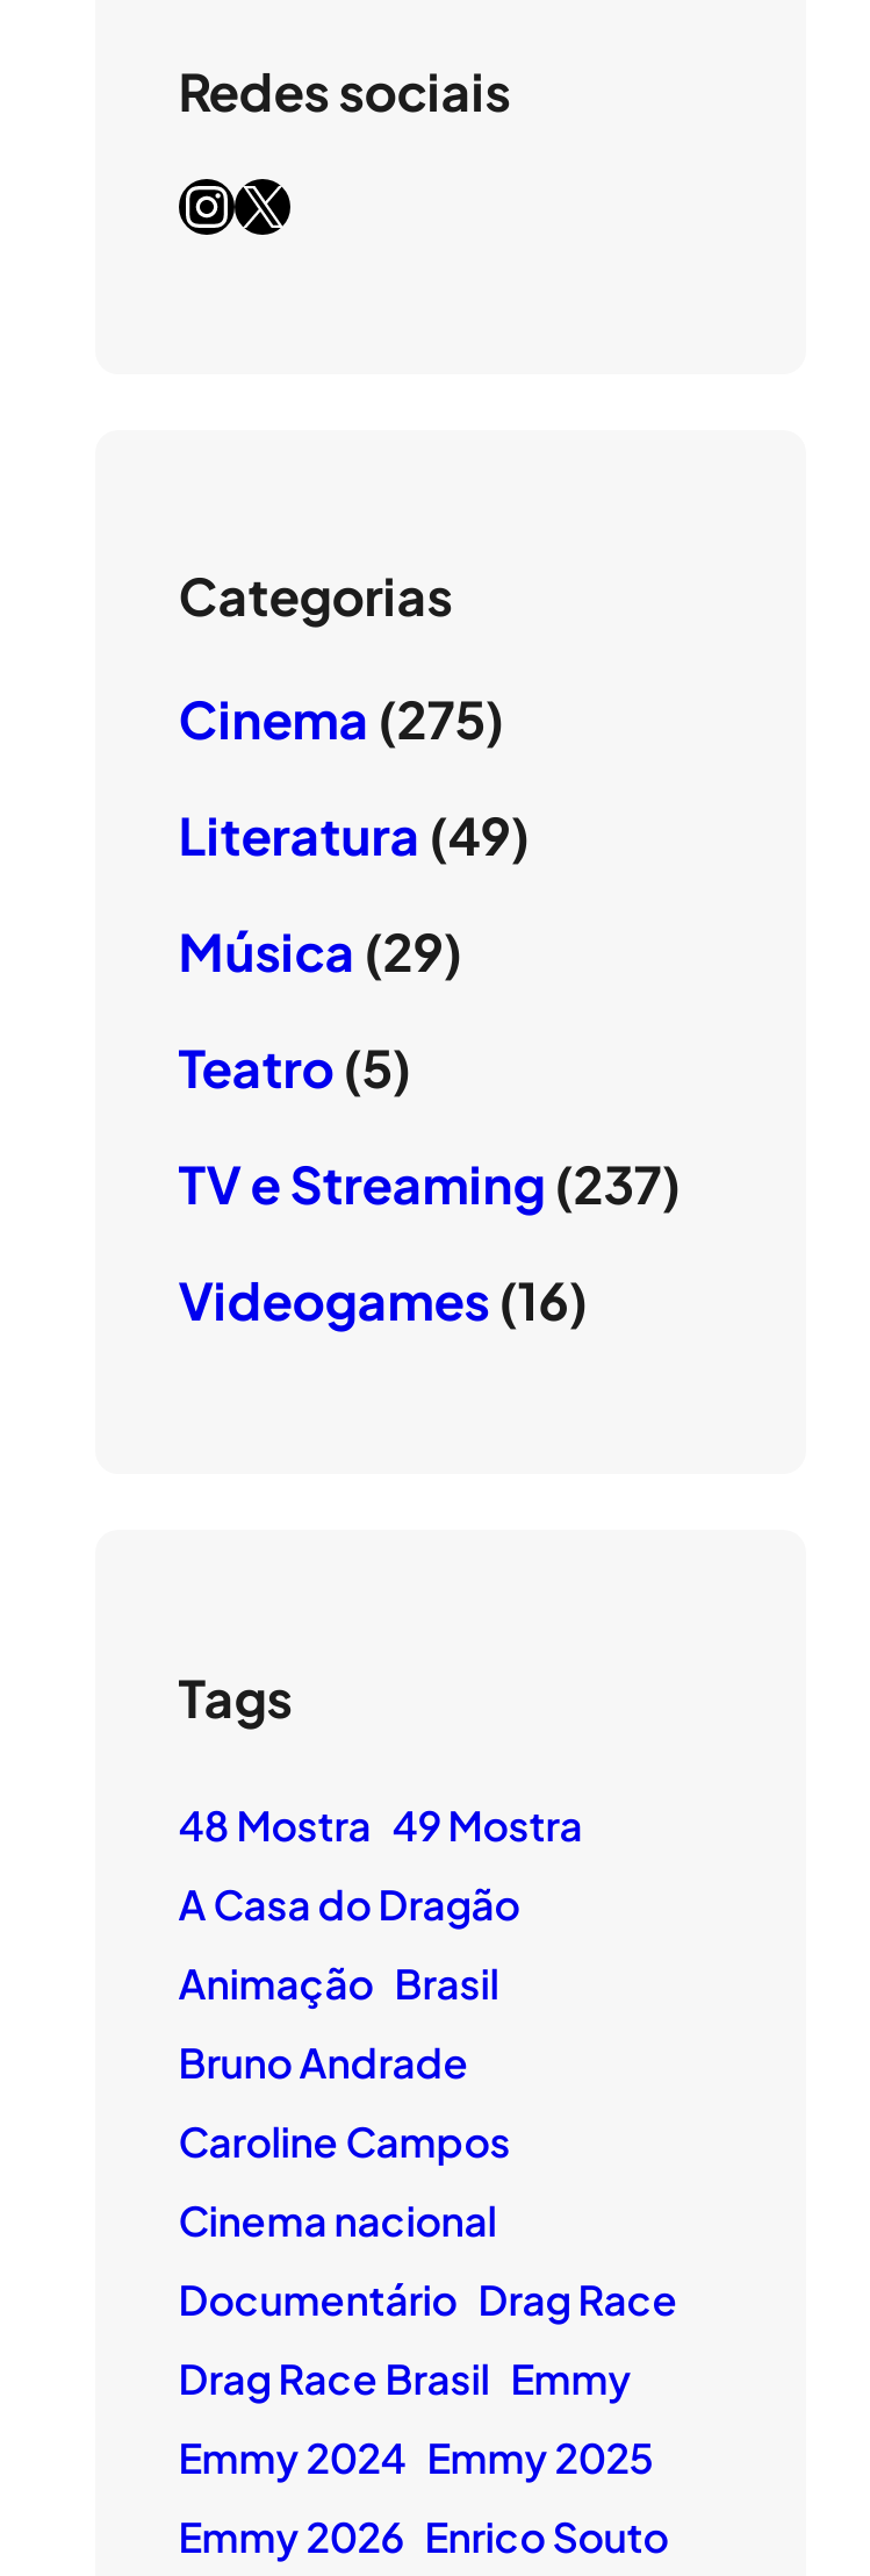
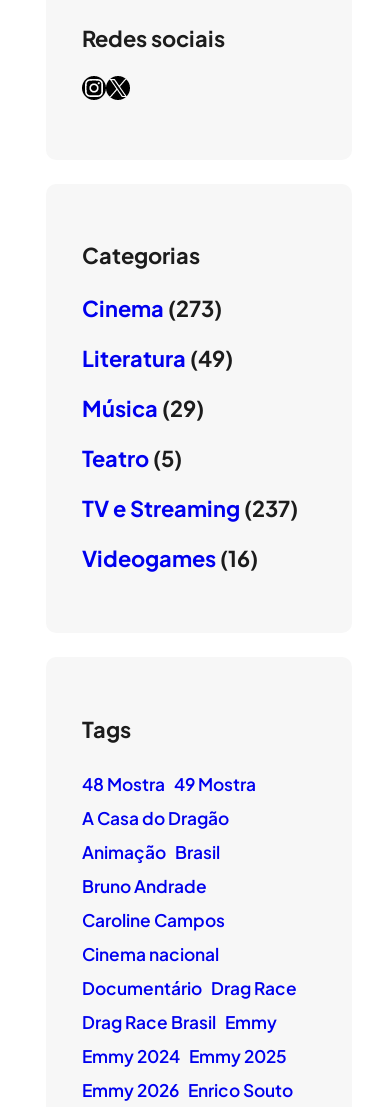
- Cinema (275)
+ Cinema (273)
